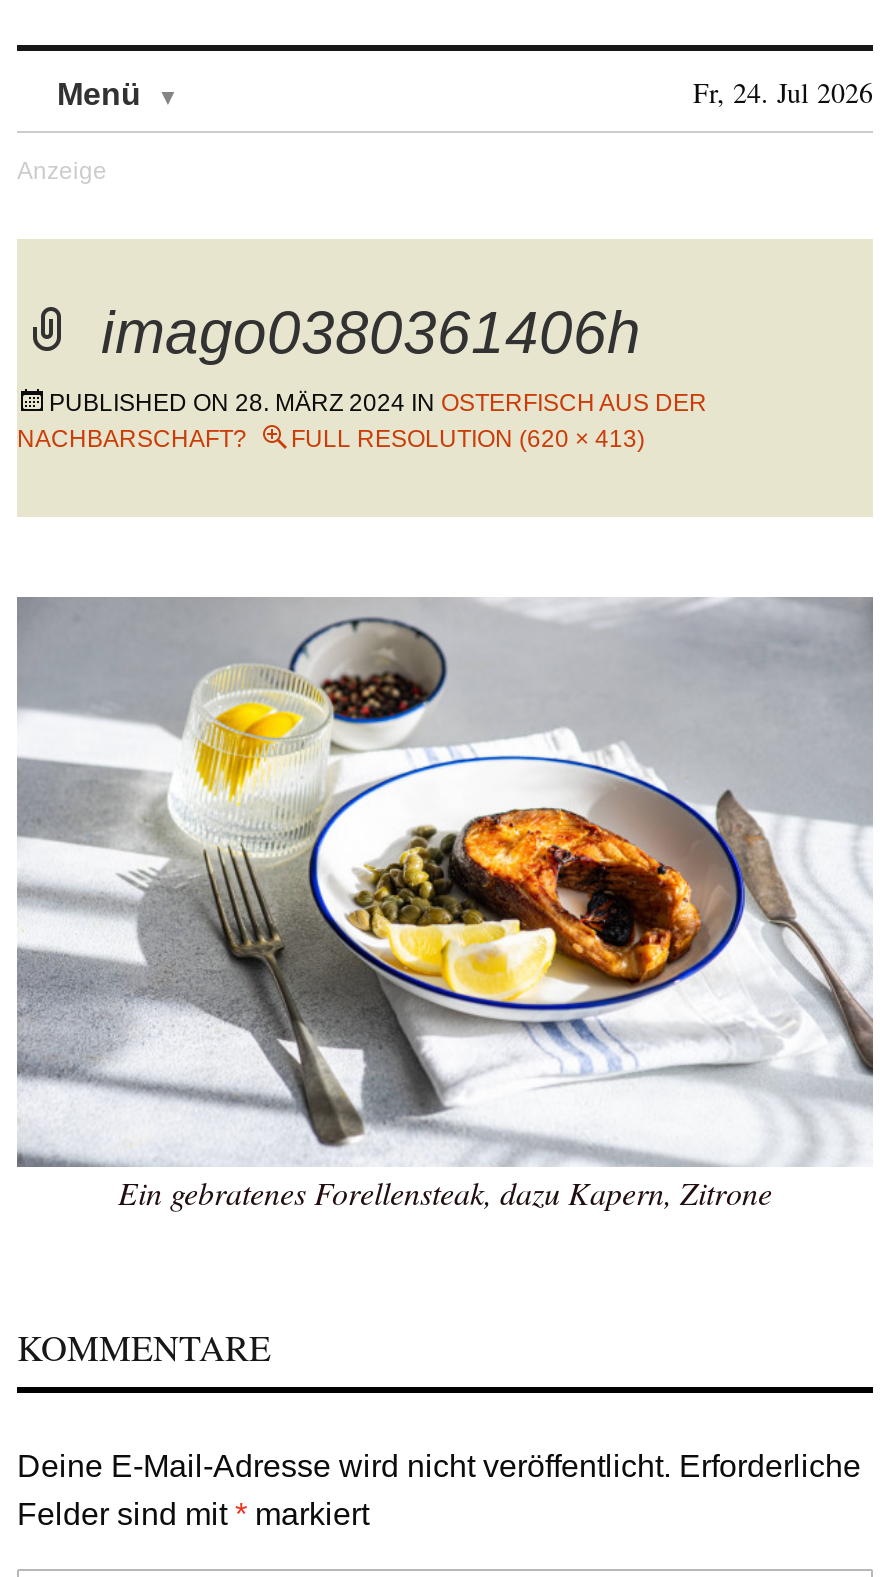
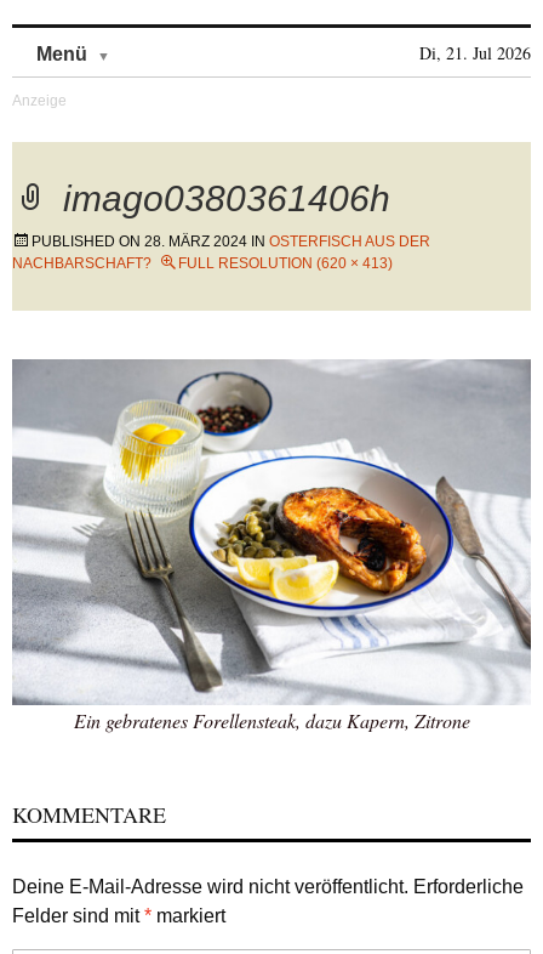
- Fr, 24. Jul 2026
+ Di, 21. Jul 2026
